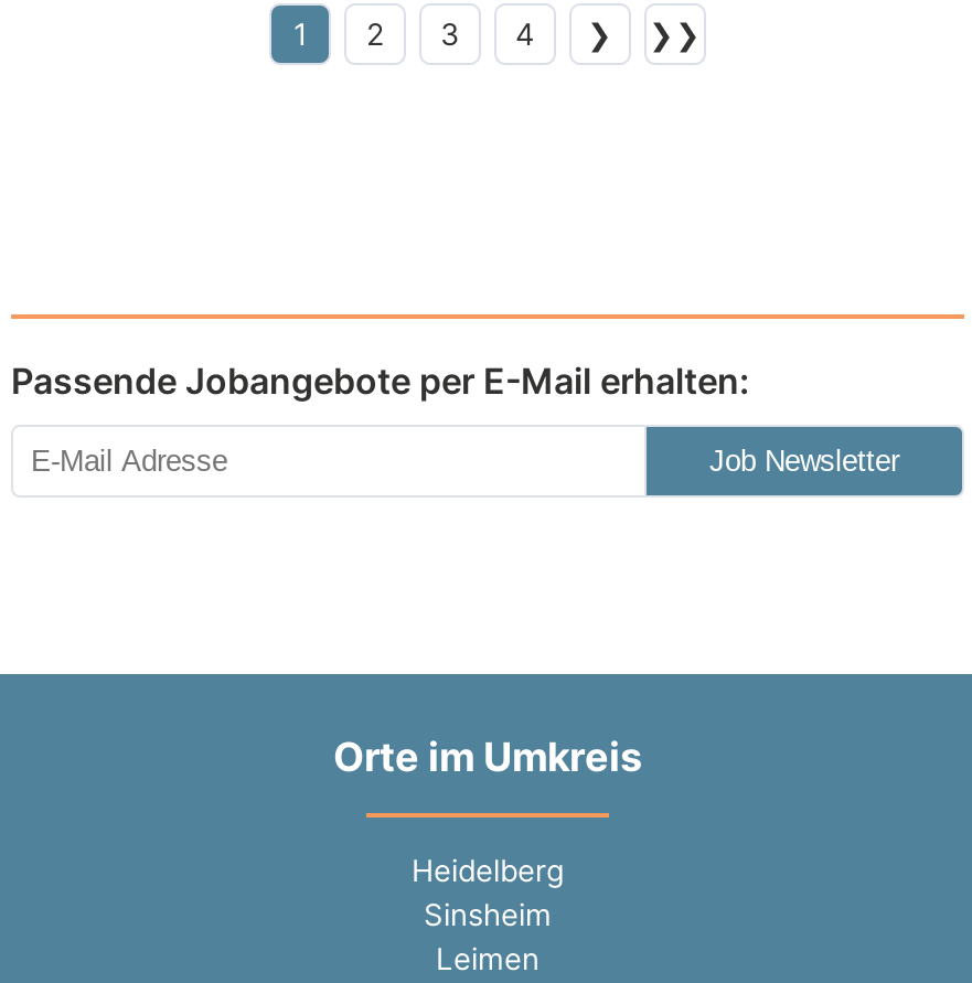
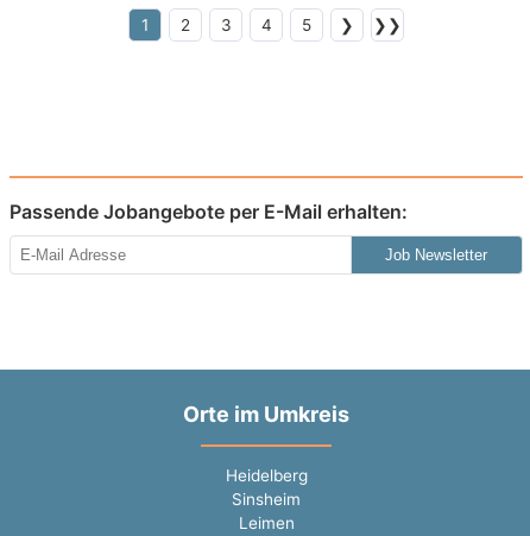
+ 5
